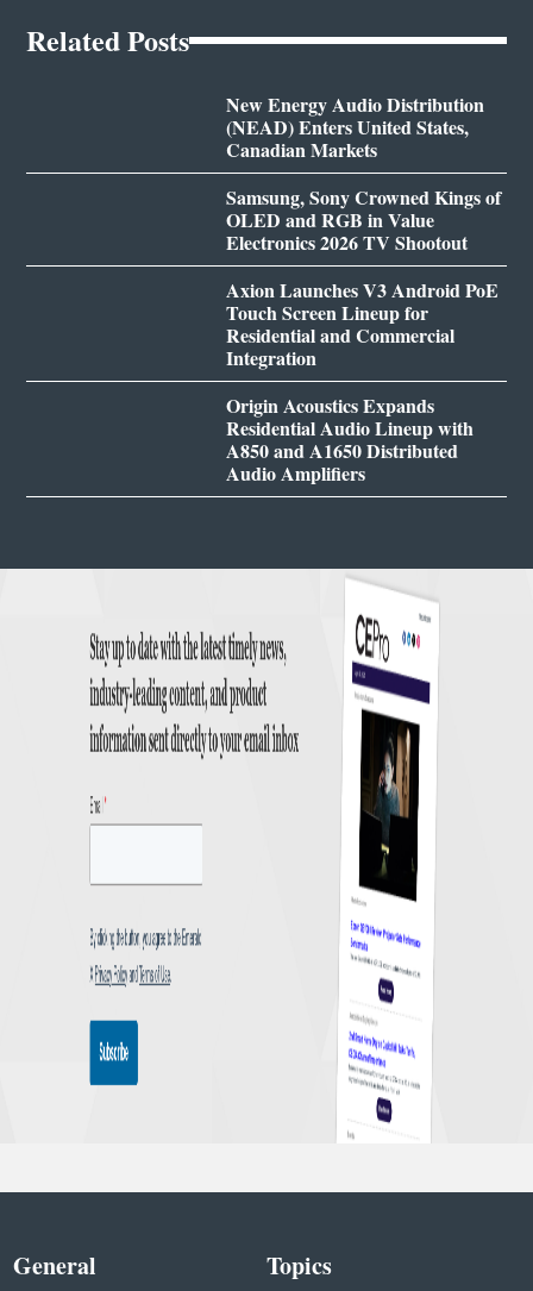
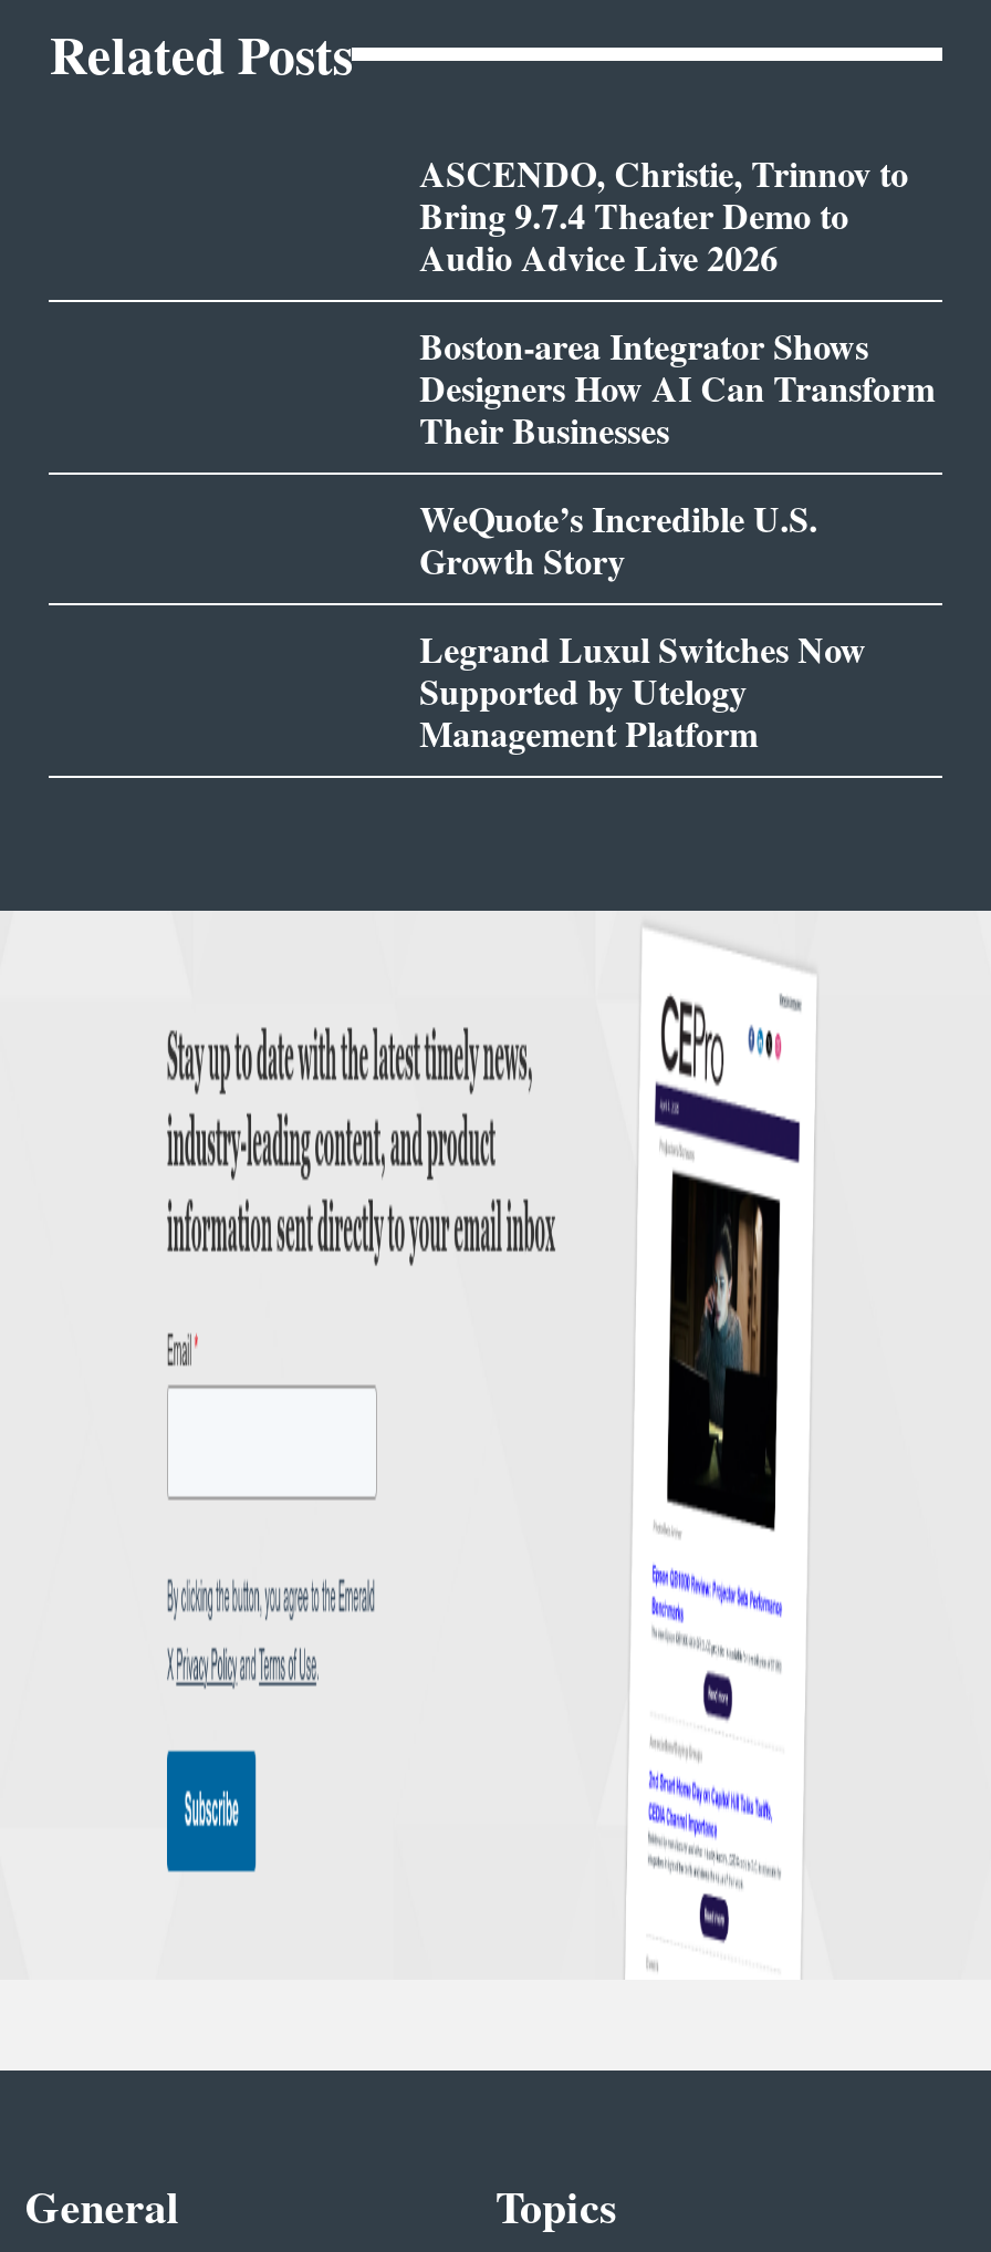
- New Energy Audio Distribution
- (NEAD) Enters United States,
- Canadian Markets
+ ASCENDO, Christie, Trinnov to
+ Bring 9.7.4 Theater Demo to
+ Audio Advice Live 2026

- Samsung, Sony Crowned Kings of
- OLED and RGB in Value
- Electronics 2026 TV Shootout
+ Boston-area Integrator Shows
+ Designers How AI Can Transform
+ Their Businesses

- Axion Launches V3 Android PoE
- Touch Screen Lineup for
- Residential and Commercial
- Integration
+ WeQuote’s Incredible U.S.
+ Growth Story

- Origin Acoustics Expands
- Residential Audio Lineup with
- A850 and A1650 Distributed
- Audio Amplifiers
+ Legrand Luxul Switches Now
+ Supported by Utelogy
+ Management Platform
